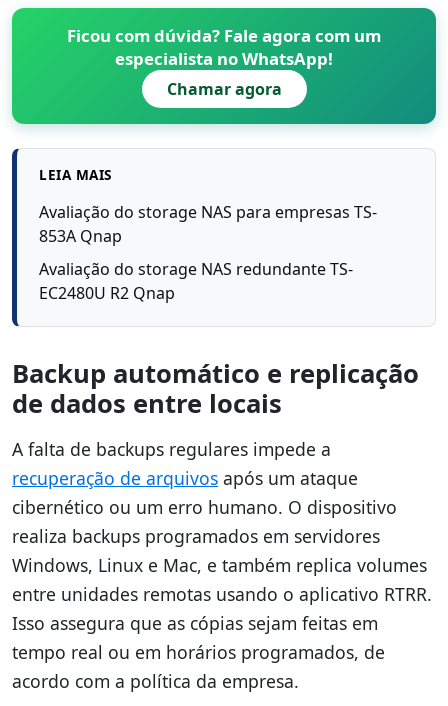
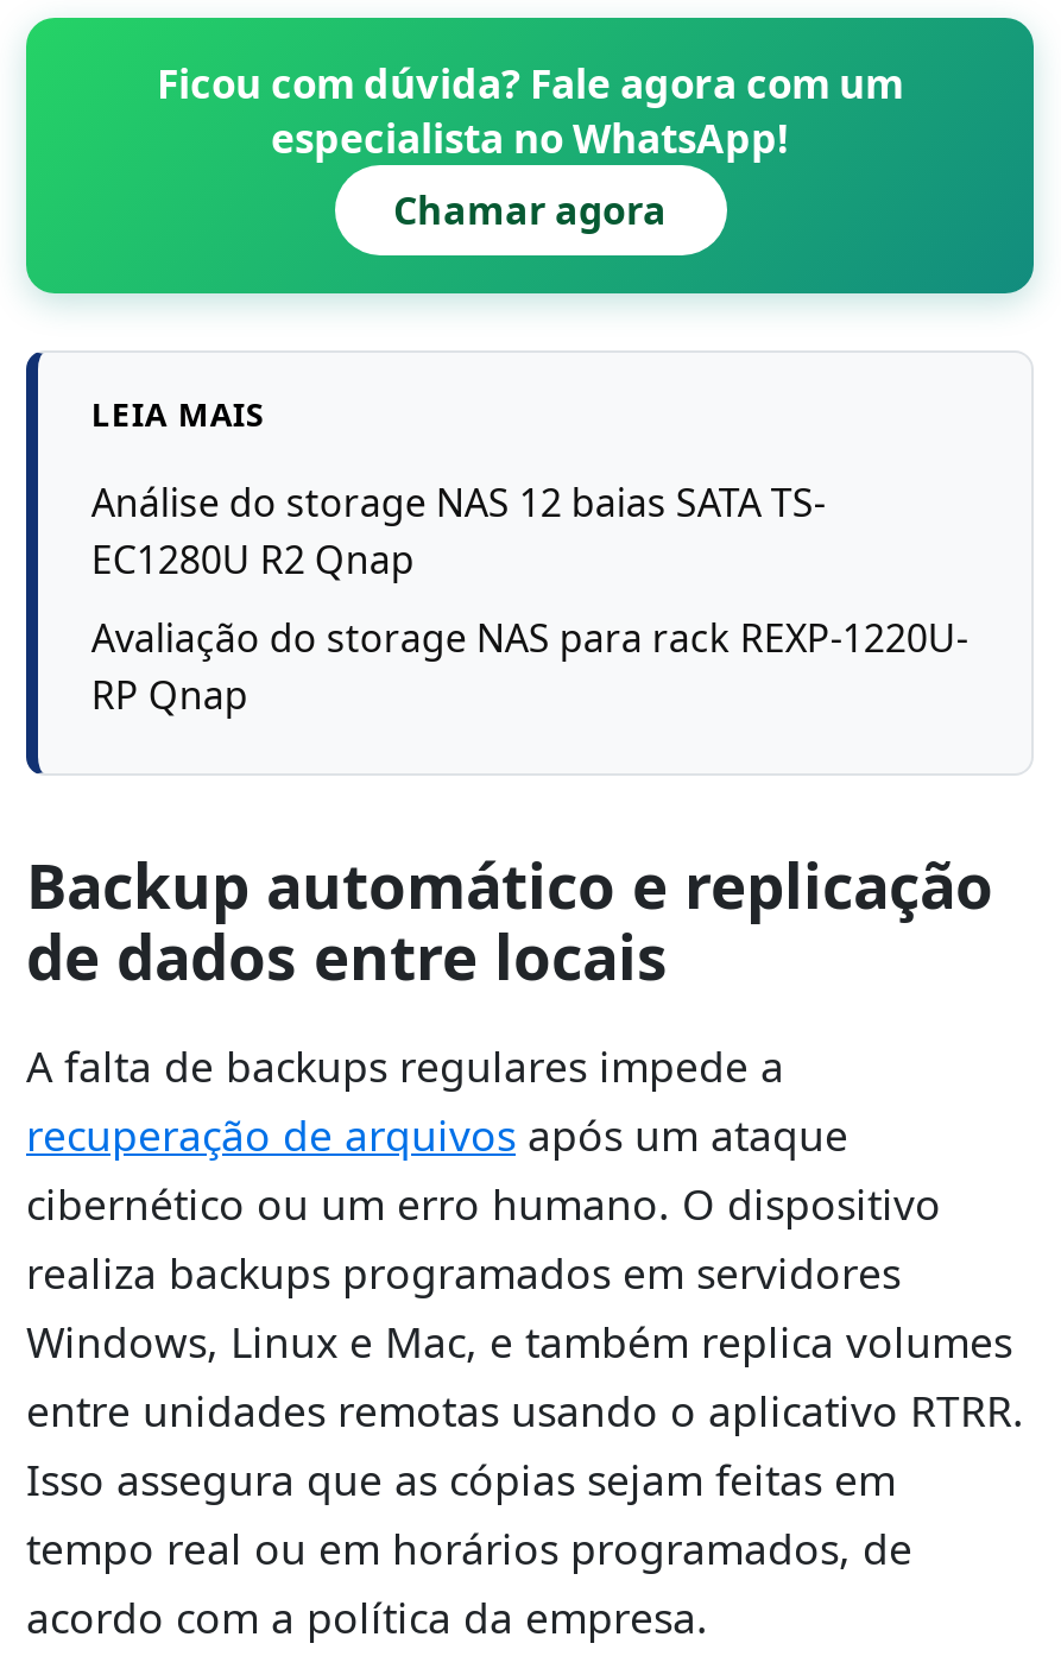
- Avaliação do storage NAS para empresas TS-
- 853A Qnap
+ Análise do storage NAS 12 baias SATA TS-
+ EC1280U R2 Qnap

- Avaliação do storage NAS redundante TS-
- EC2480U R2 Qnap
+ Avaliação do storage NAS para rack REXP-1220U-
+ RP Qnap
